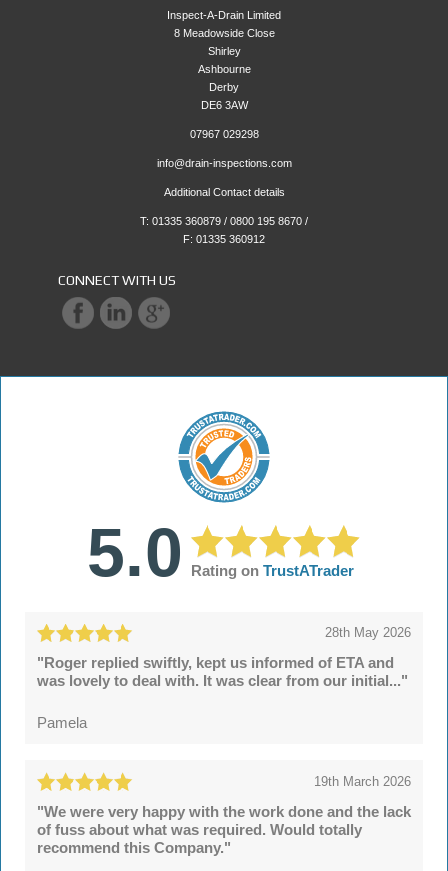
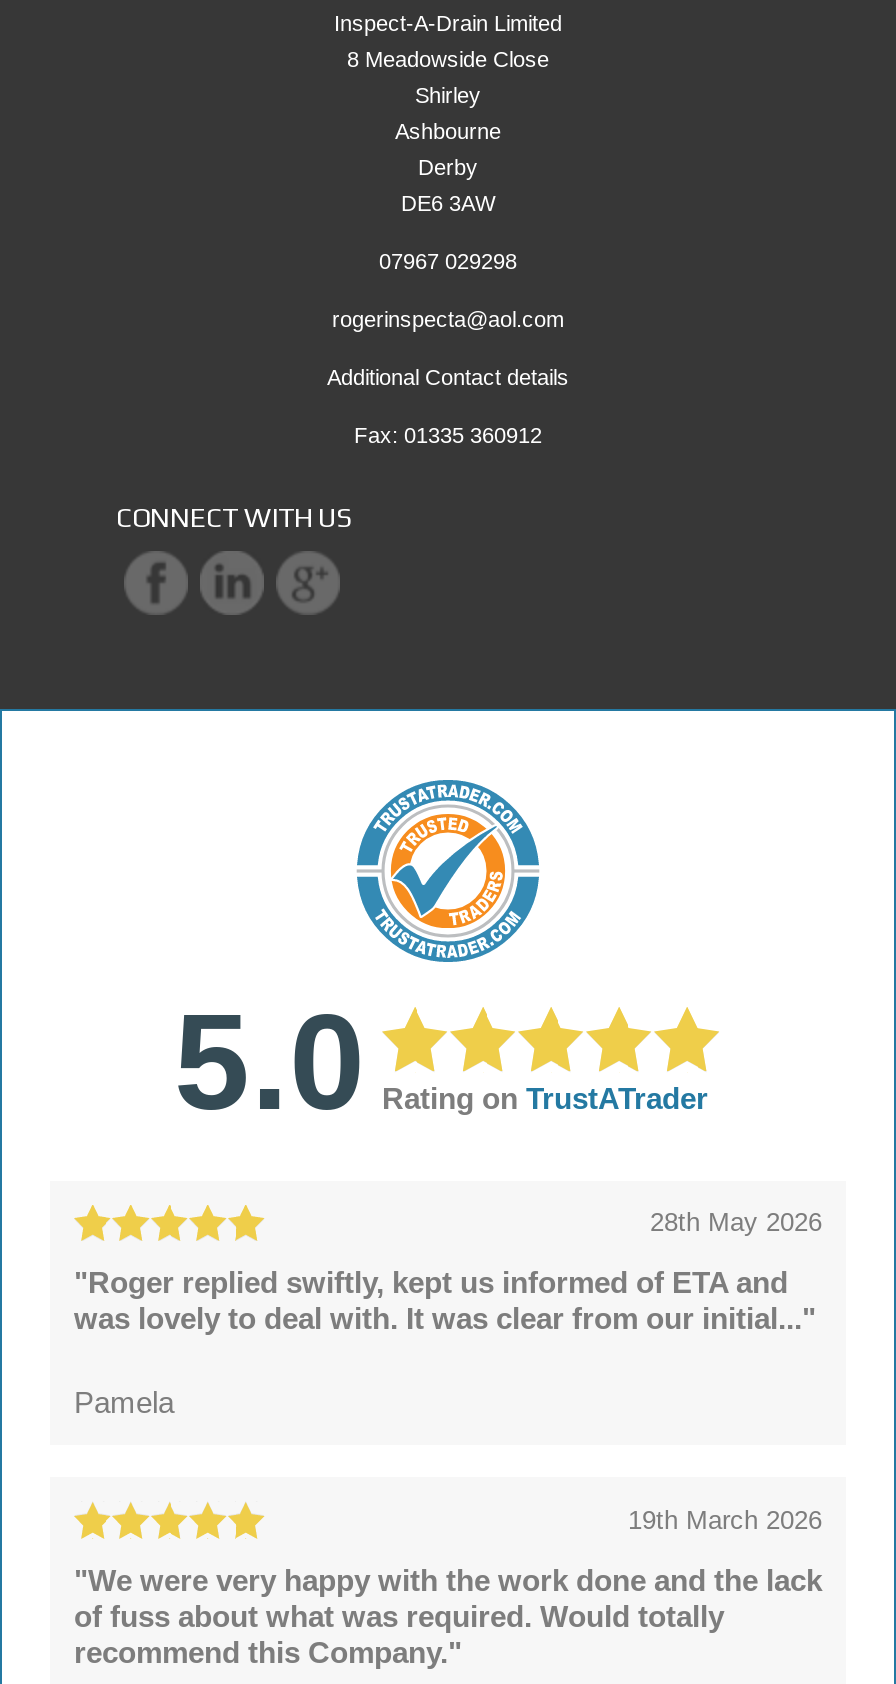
- info@drain-inspections.com
+ rogerinspecta@aol.com

- T: 01335 360879 / 0800 195 8670 /
- F: 01335 360912
+ Fax: 01335 360912
